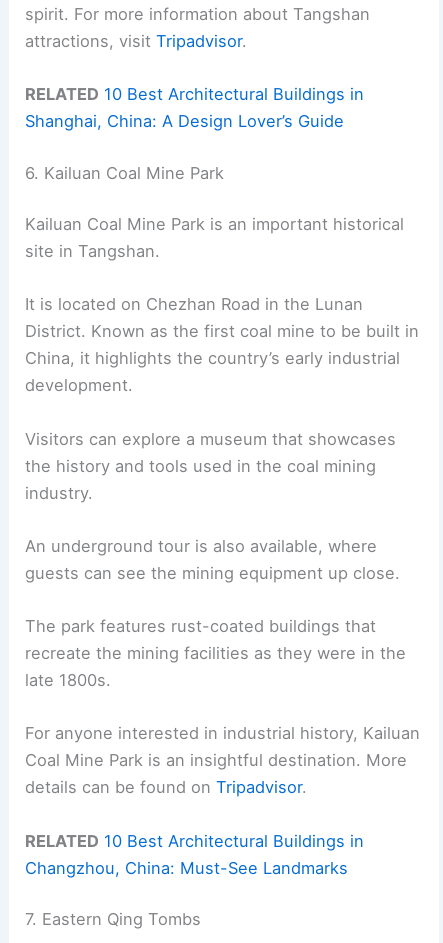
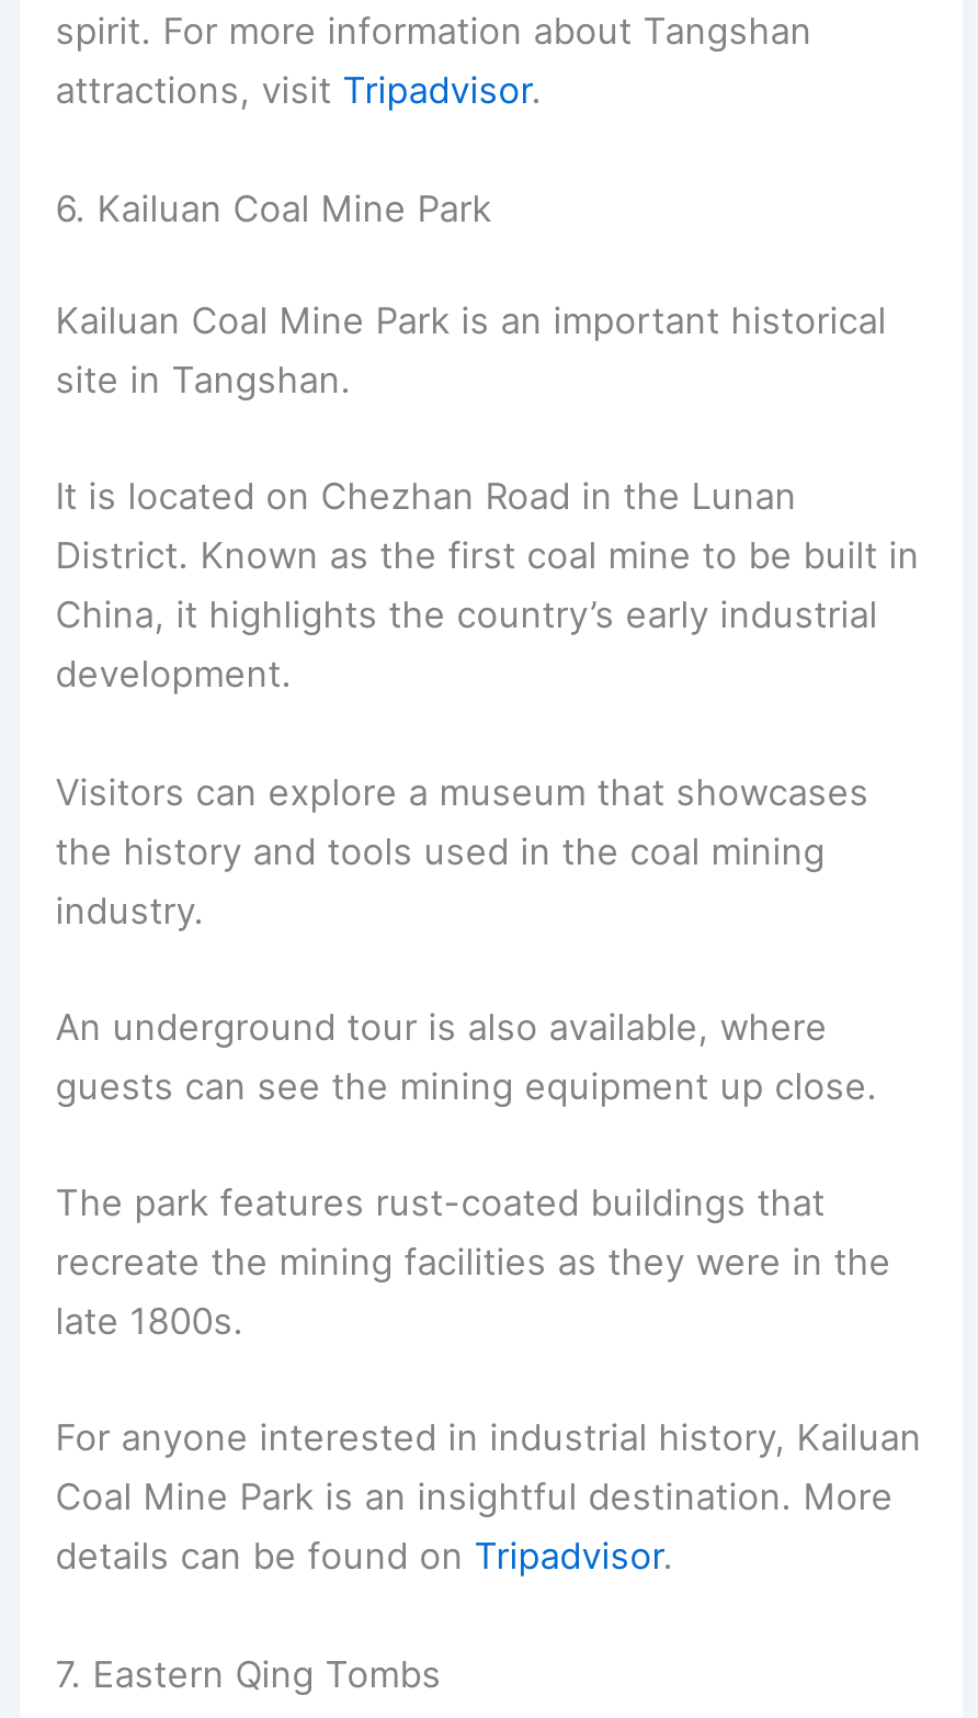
- RELATED 10 Best Architectural Buildings in
- Shanghai, China: A Design Lover’s Guide

- RELATED 10 Best Architectural Buildings in
- Changzhou, China: Must-See Landmarks
